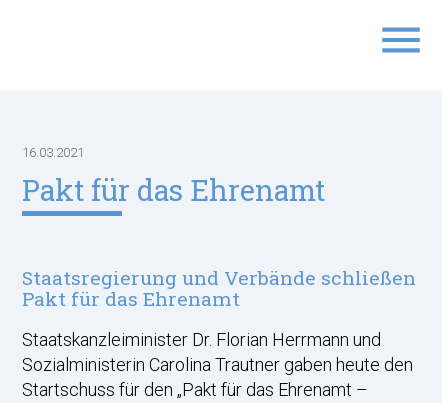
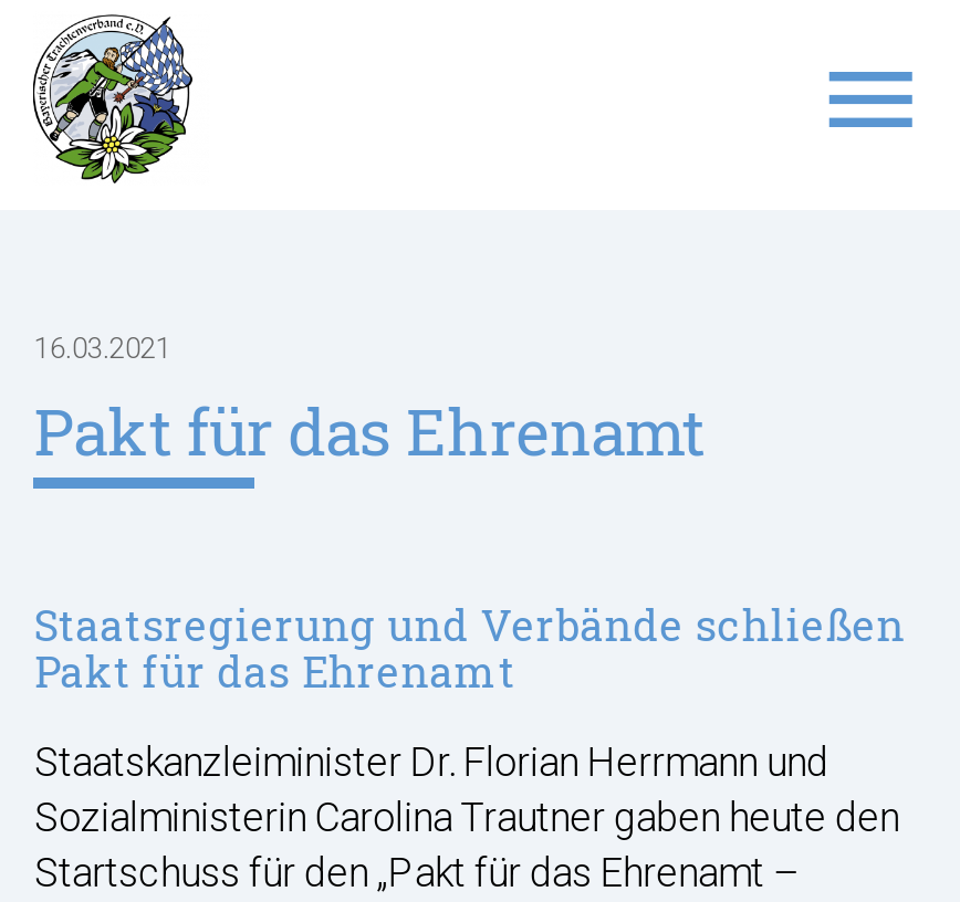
+ [image]
